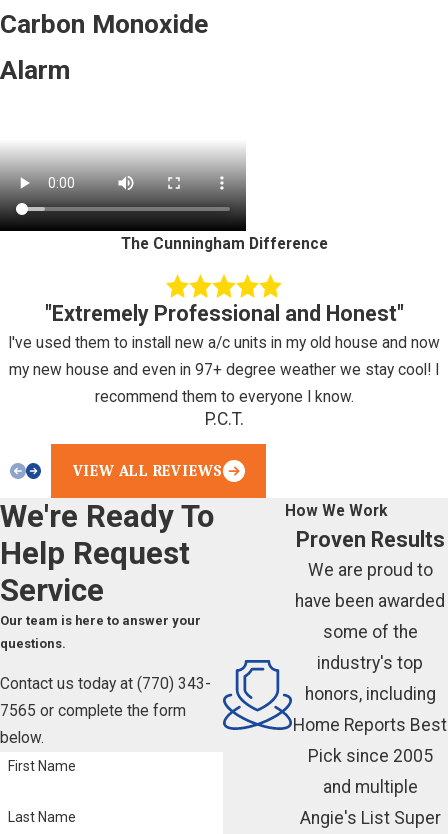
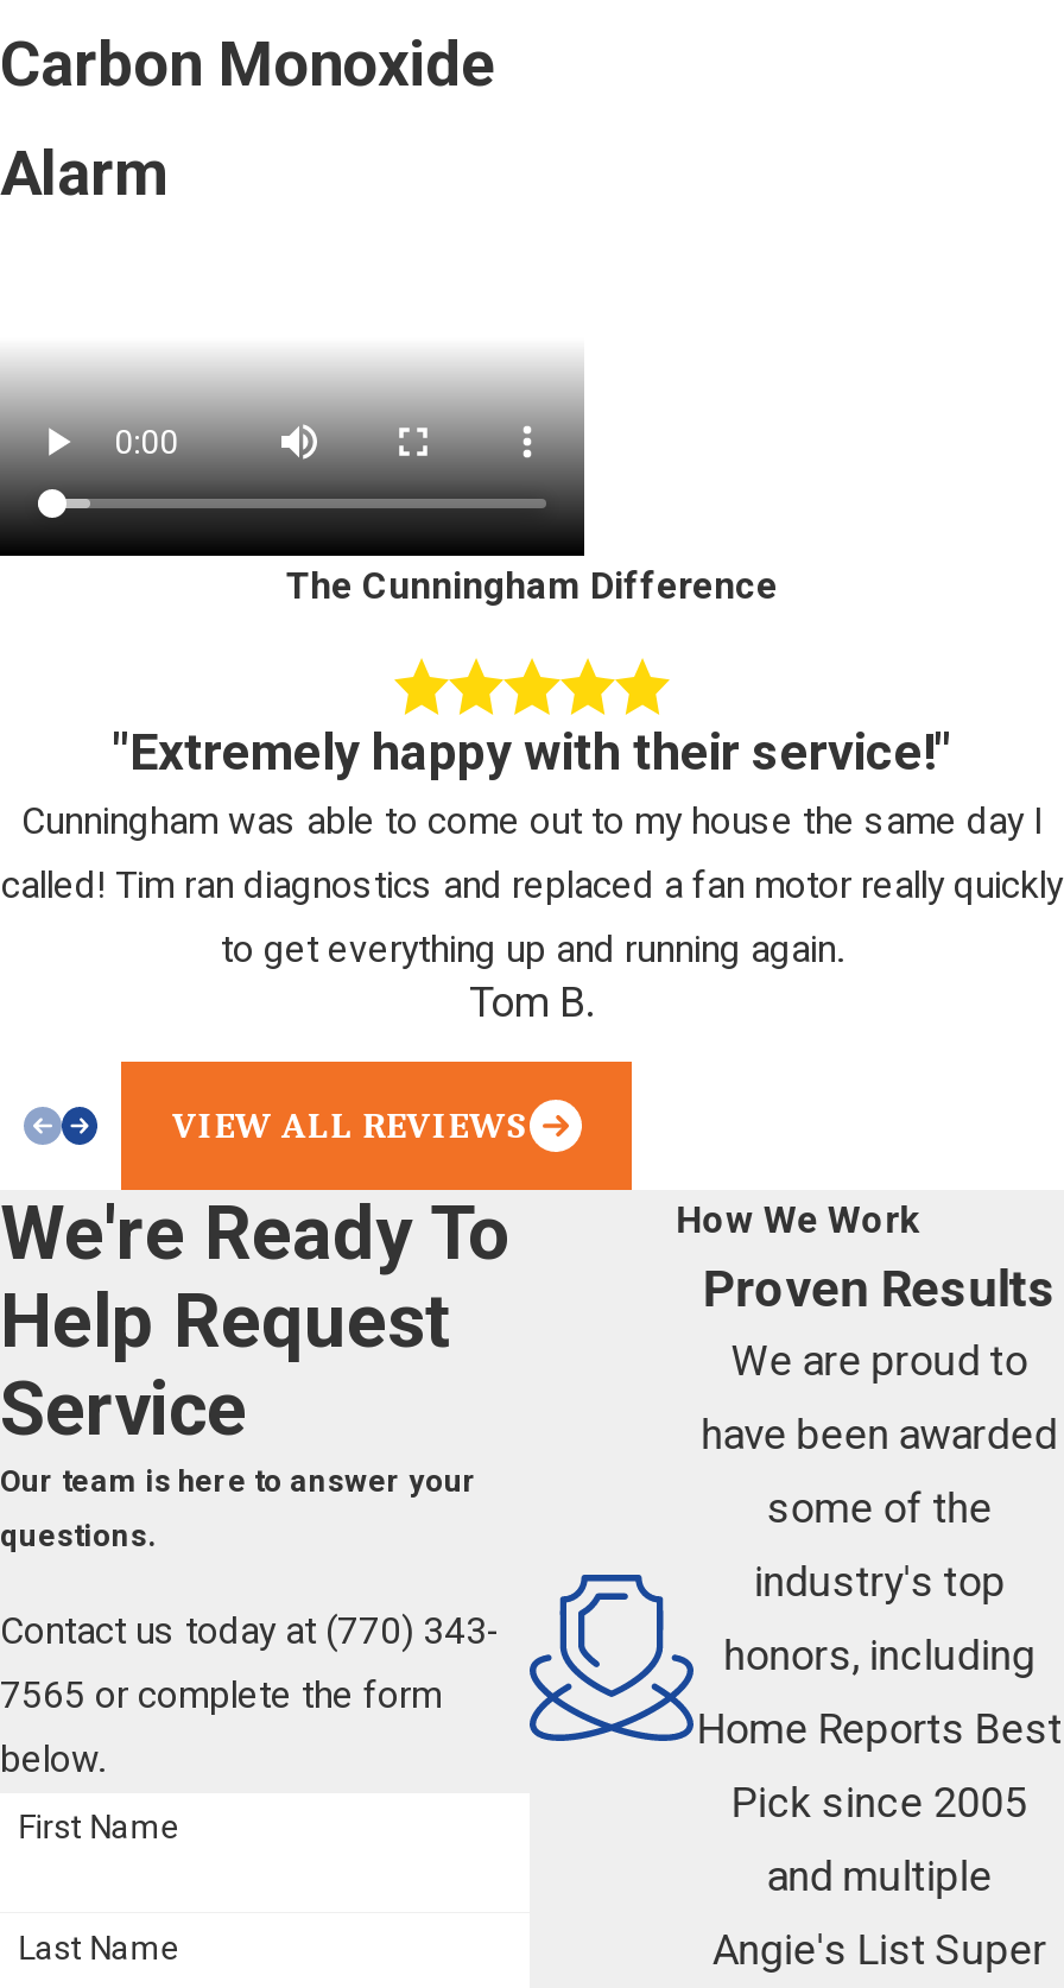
- "Extremely Professional and Honest"
- I've used them to install new a/c units in my old house and now
+ "Extremely happy with their service!"
+ Cunningham was able to come out to my house the same day I

- my new house and even in 97+ degree weather we stay cool! I
+ called! Tim ran diagnostics and replaced a fan motor really quickly

- recommend them to everyone I know.
- P.C.T.
+ to get everything up and running again.
+ Tom B.
